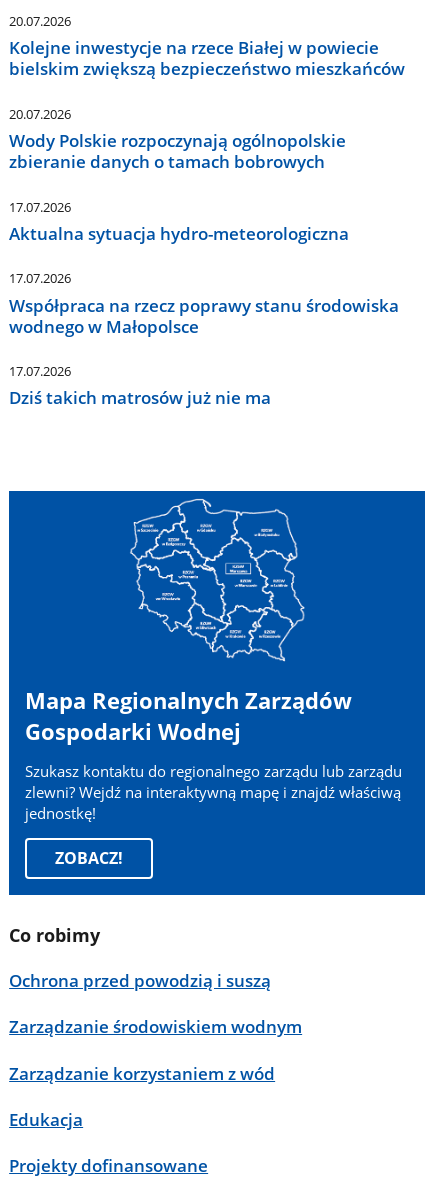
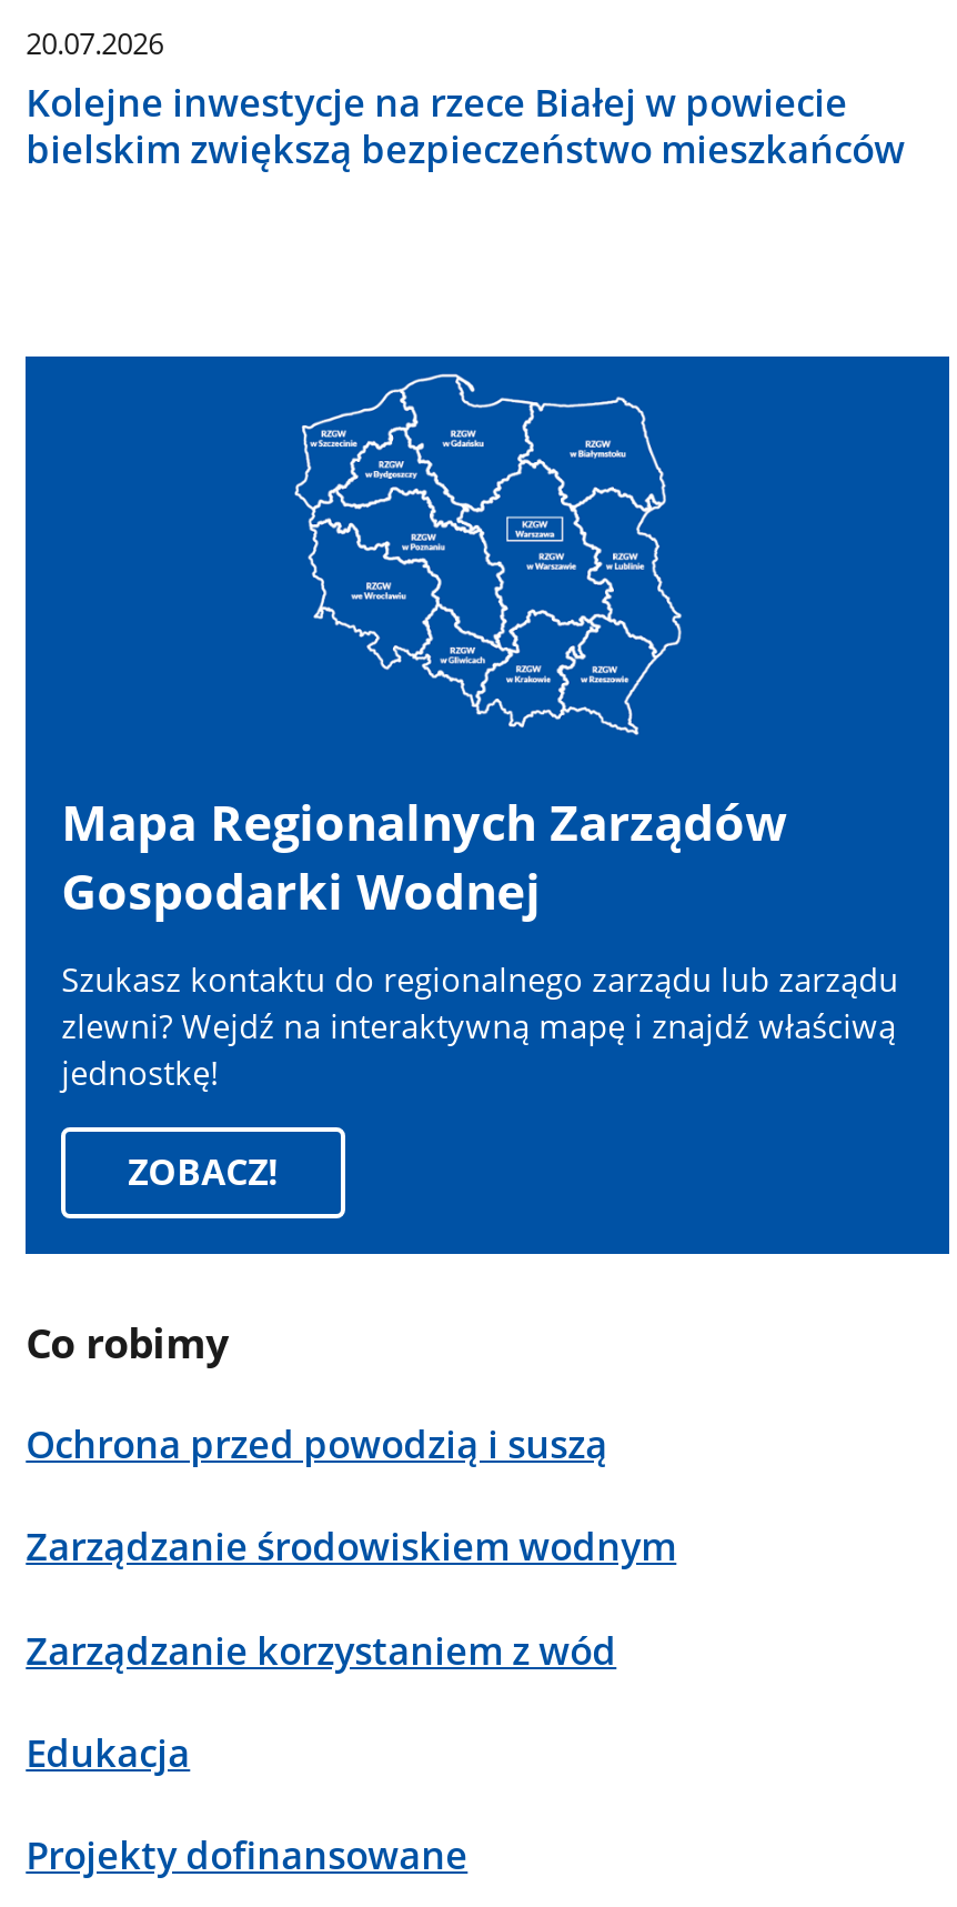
- 20.07.2026
- Wody Polskie rozpoczynają ogólnopolskie
- zbieranie danych o tamach bobrowych
- 17.07.2026
- Aktualna sytuacja hydro-meteorologiczna
- 17.07.2026
- Współpraca na rzecz poprawy stanu środowiska
- wodnego w Małopolsce
- 17.07.2026
- Dziś takich matrosów już nie ma
